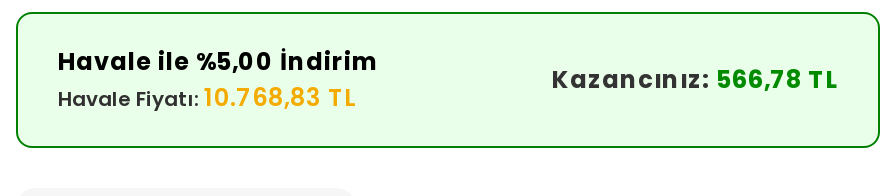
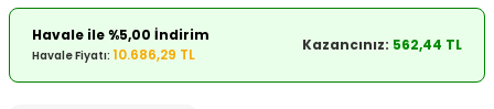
- Kazancınız: 566,78 TL
+ Kazancınız: 562,44 TL

- Havale Fiyatı: 10.768,83 TL
+ Havale Fiyatı: 10.686,29 TL
